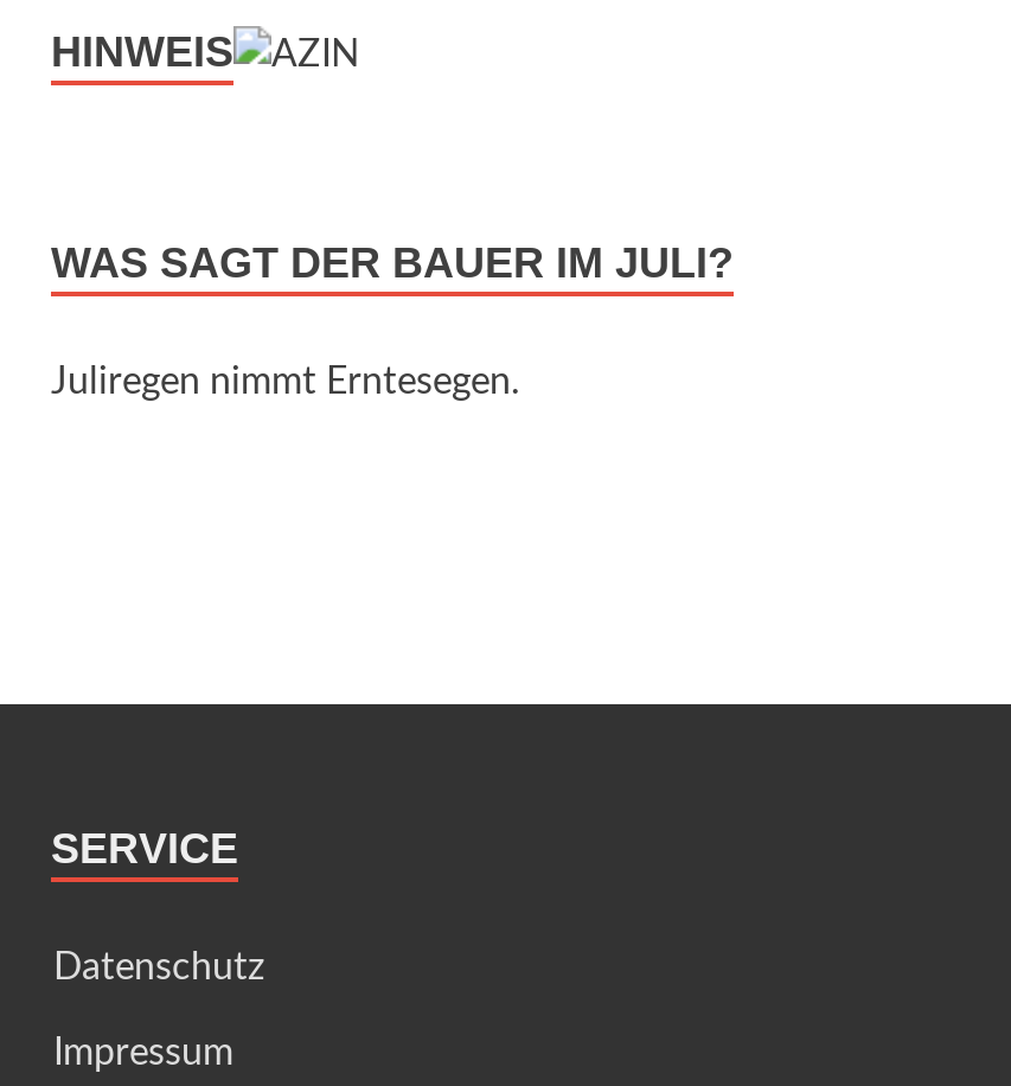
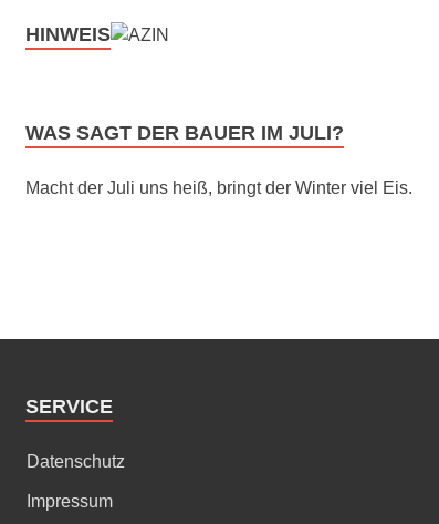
- Juliregen nimmt Erntesegen.
+ Macht der Juli uns heiß, bringt der Winter viel Eis.
